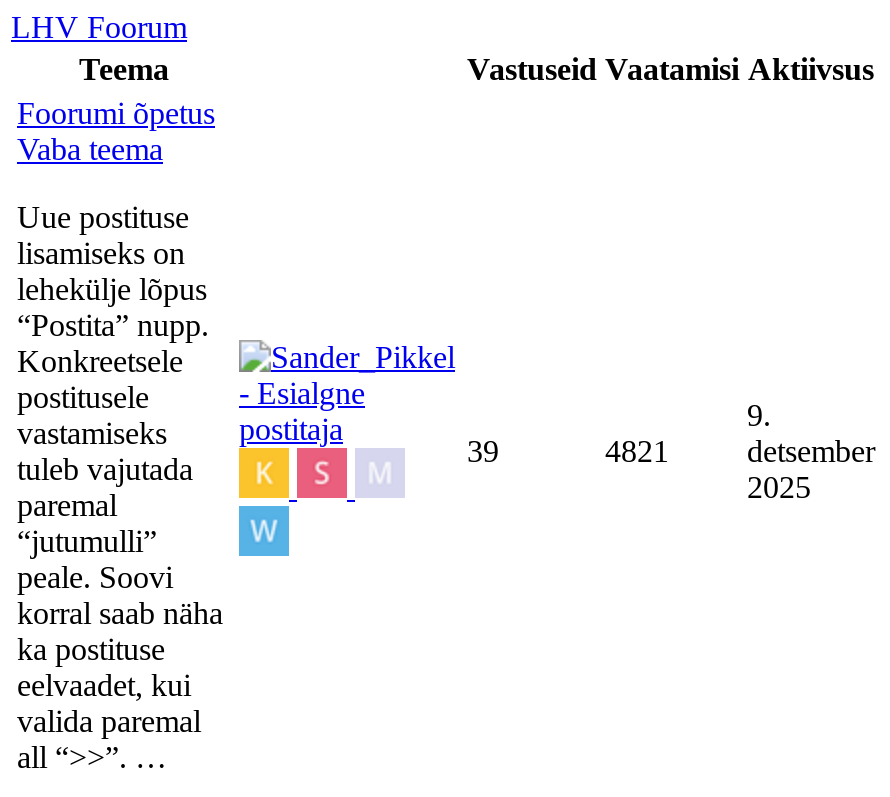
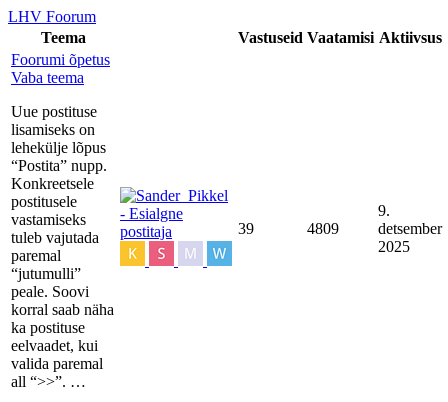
- [image]
+ [image]

- 4821
+ 4809
